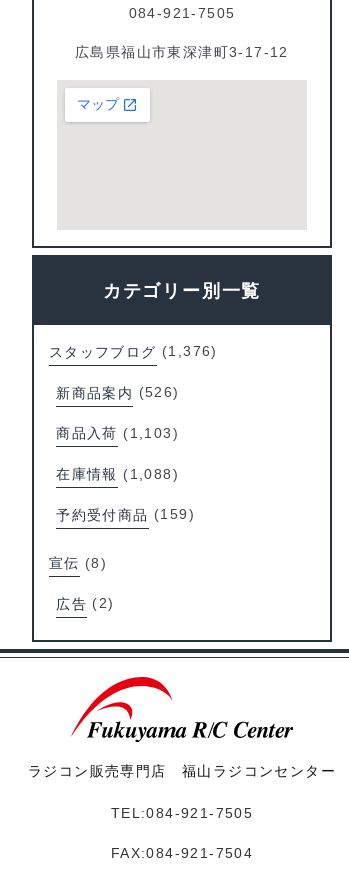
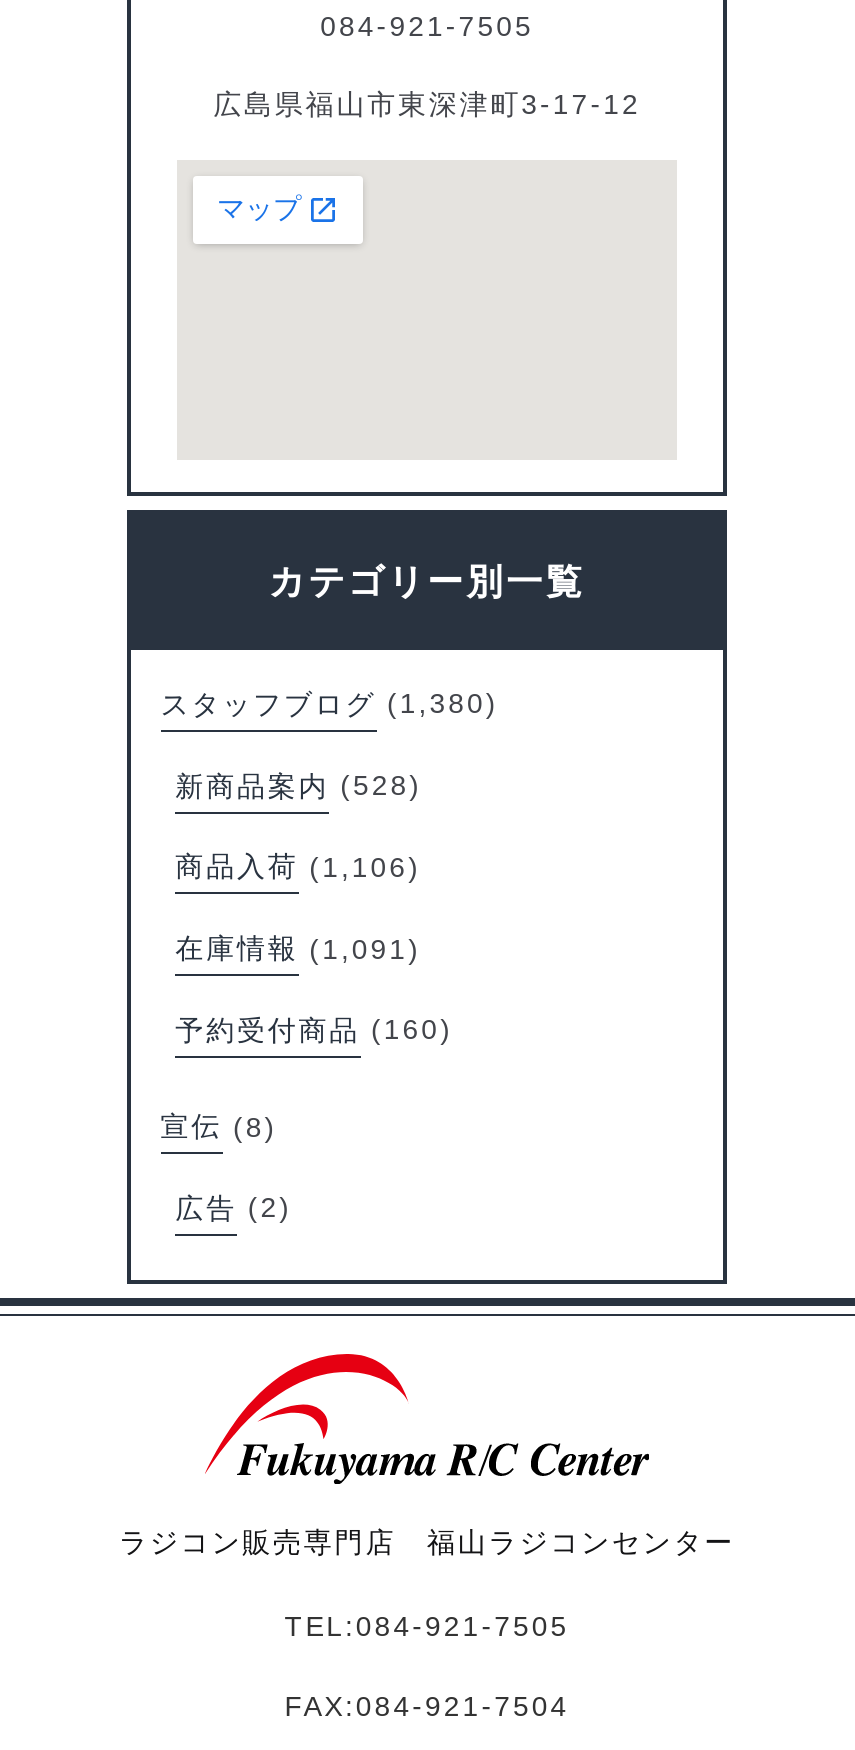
- スタッフブログ(1,376)
+ スタッフブログ(1,380)

- 新商品案内(526)
+ 新商品案内(528)

- 商品入荷(1,103)
+ 商品入荷(1,106)

- 在庫情報(1,088)
+ 在庫情報(1,091)

- 予約受付商品(159)
+ 予約受付商品(160)
